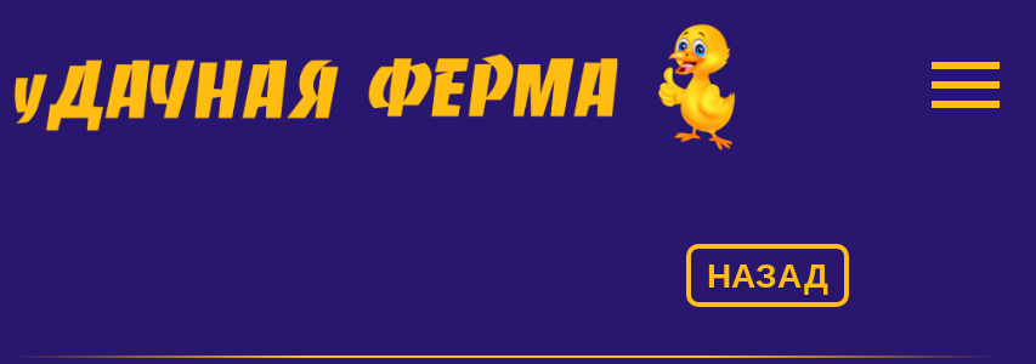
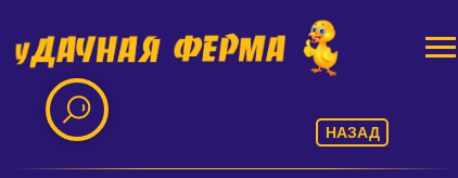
+ [image]
